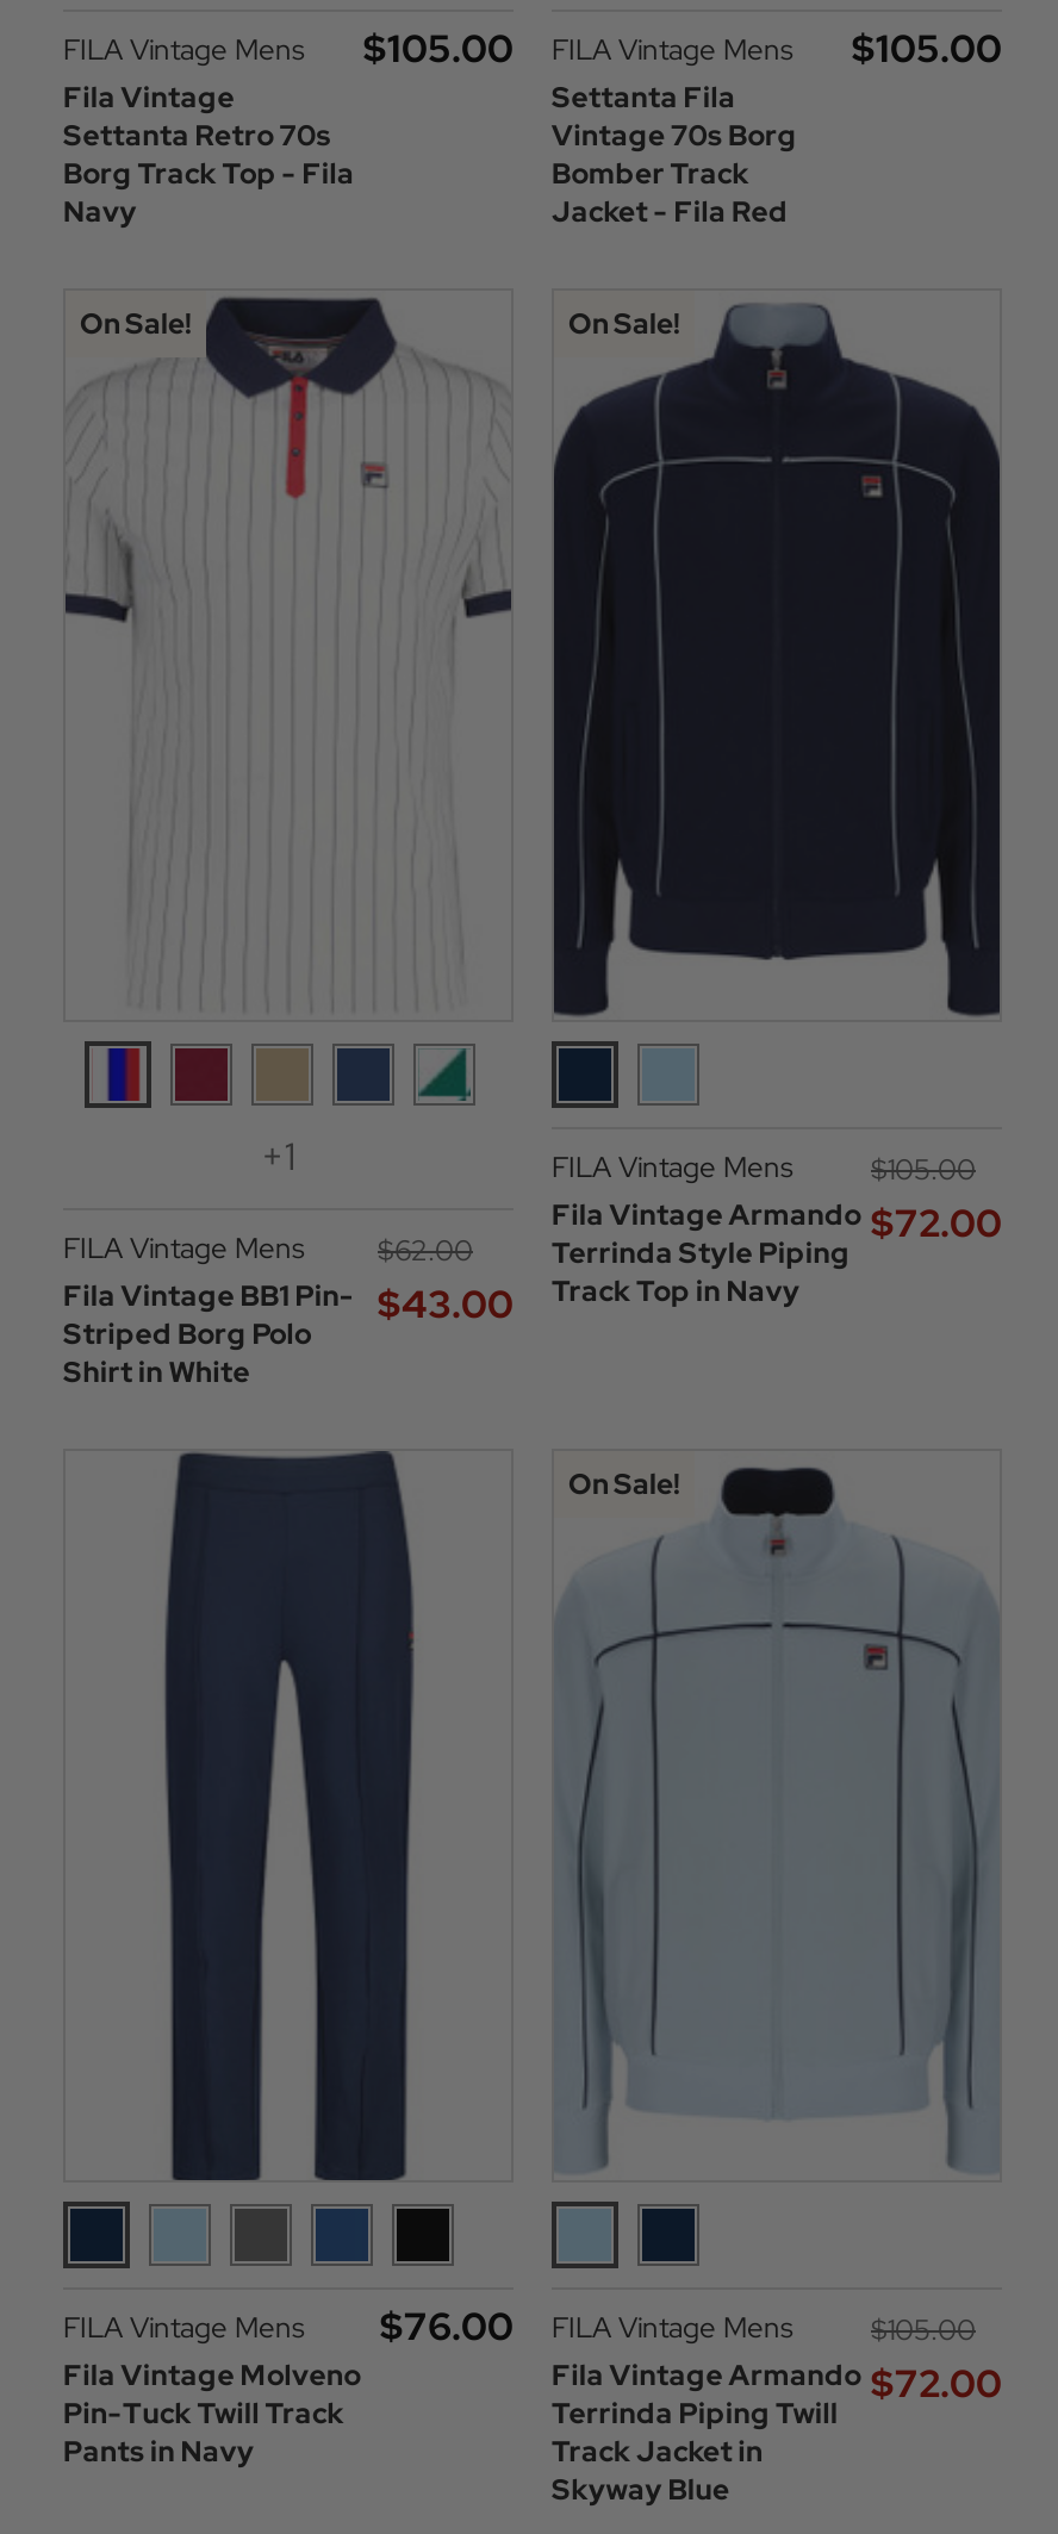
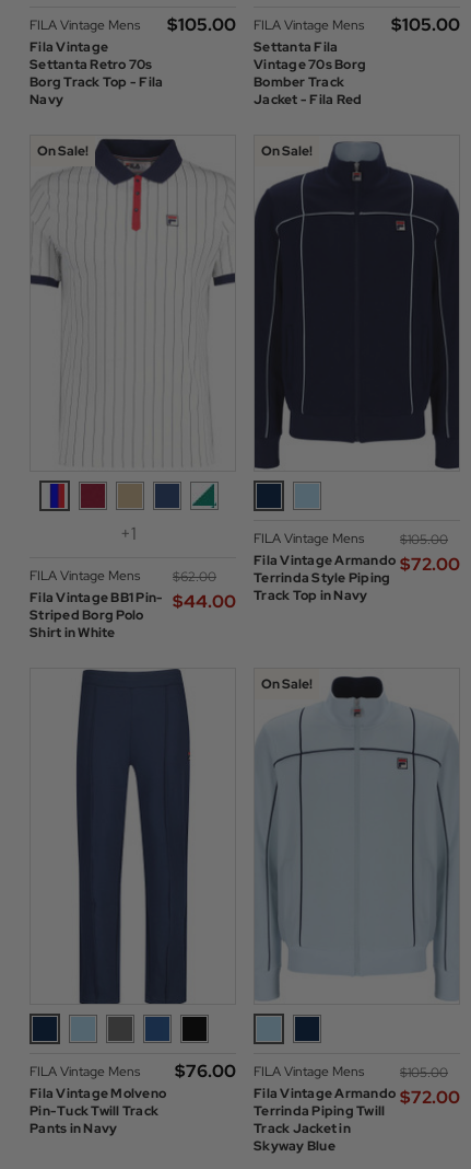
- Fila Vintage BB1 Pin- $‌43.00 Track Top in Navy
+ Fila Vintage BB1 Pin- $‌44.00 Track Top in Navy
